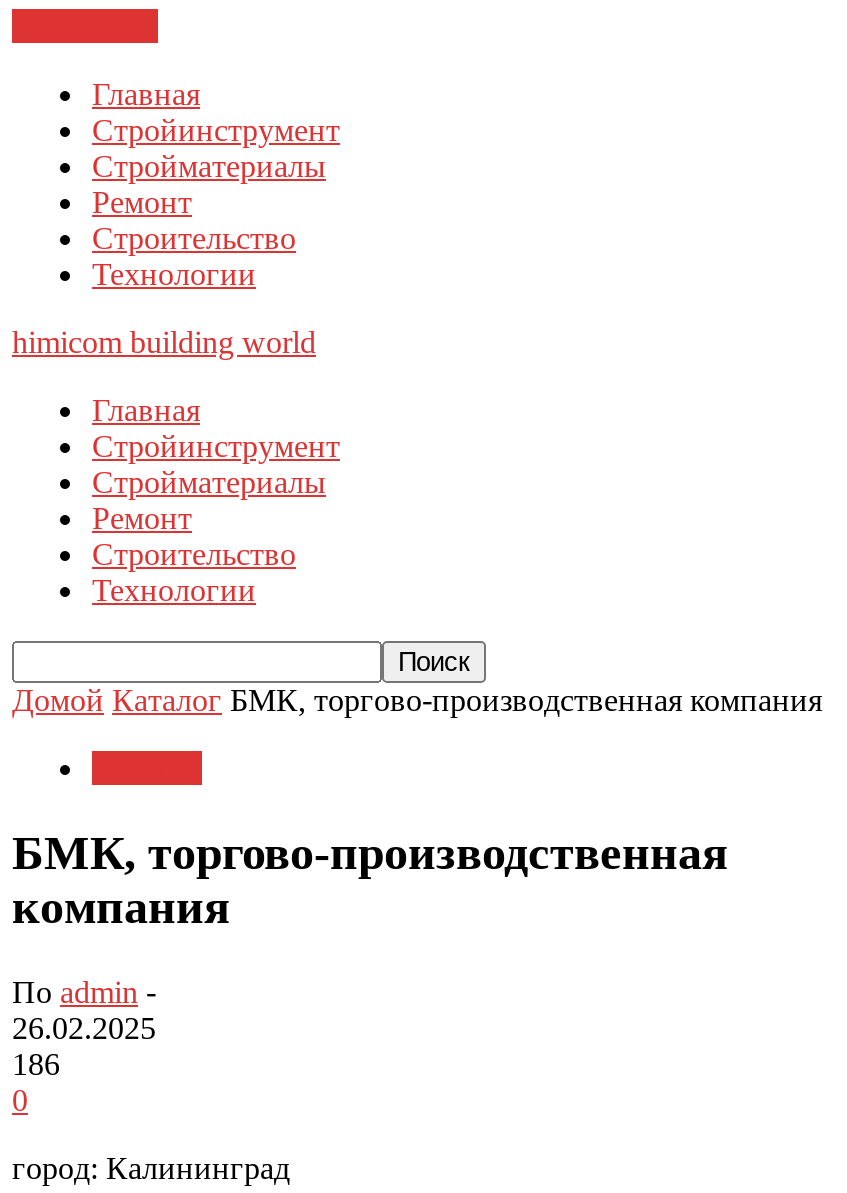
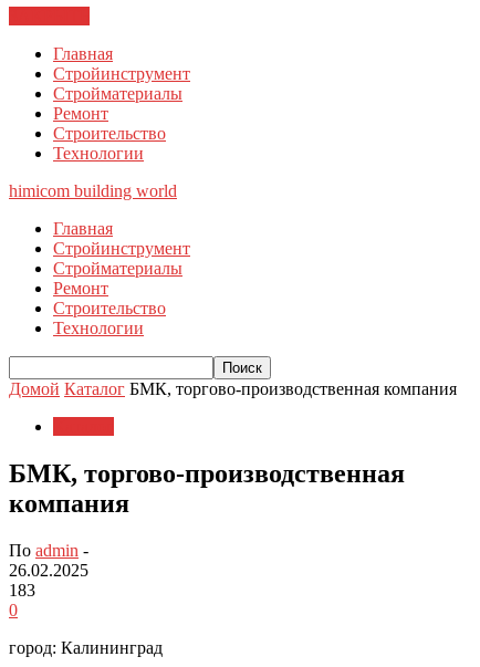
- 186
+ 183
